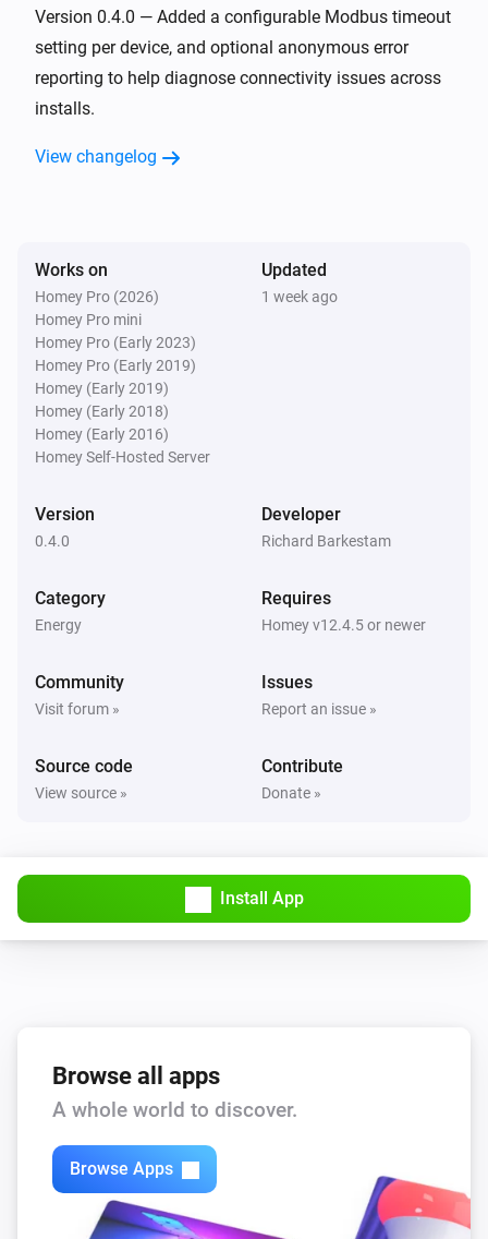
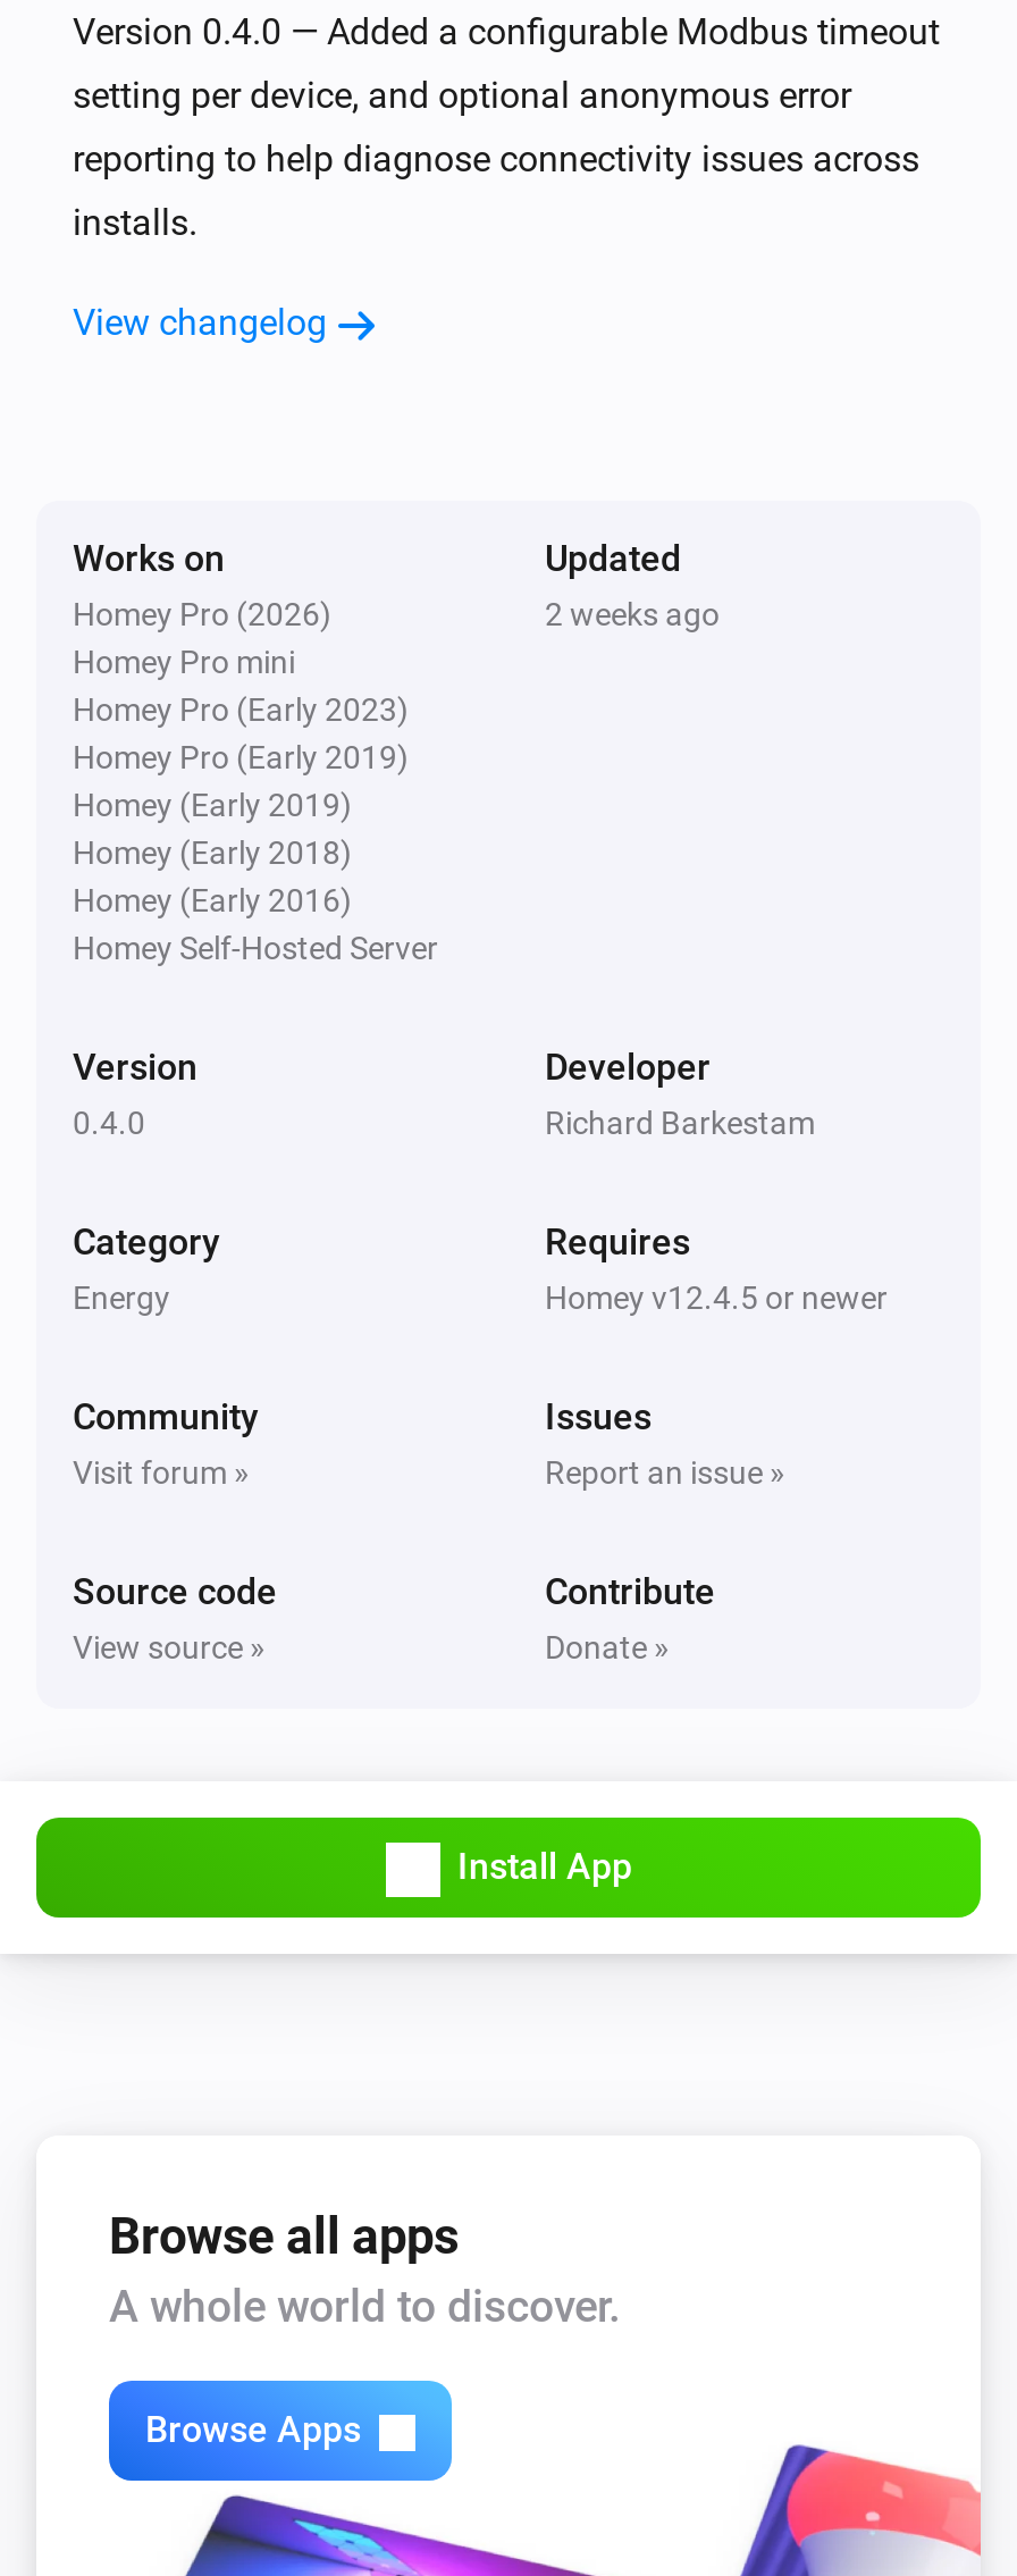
- 1 week ago
+ 2 weeks ago
